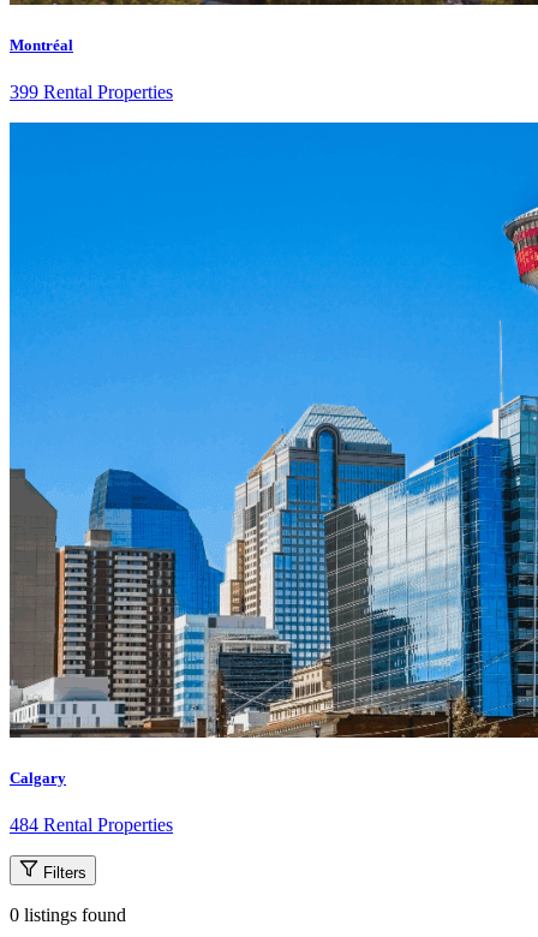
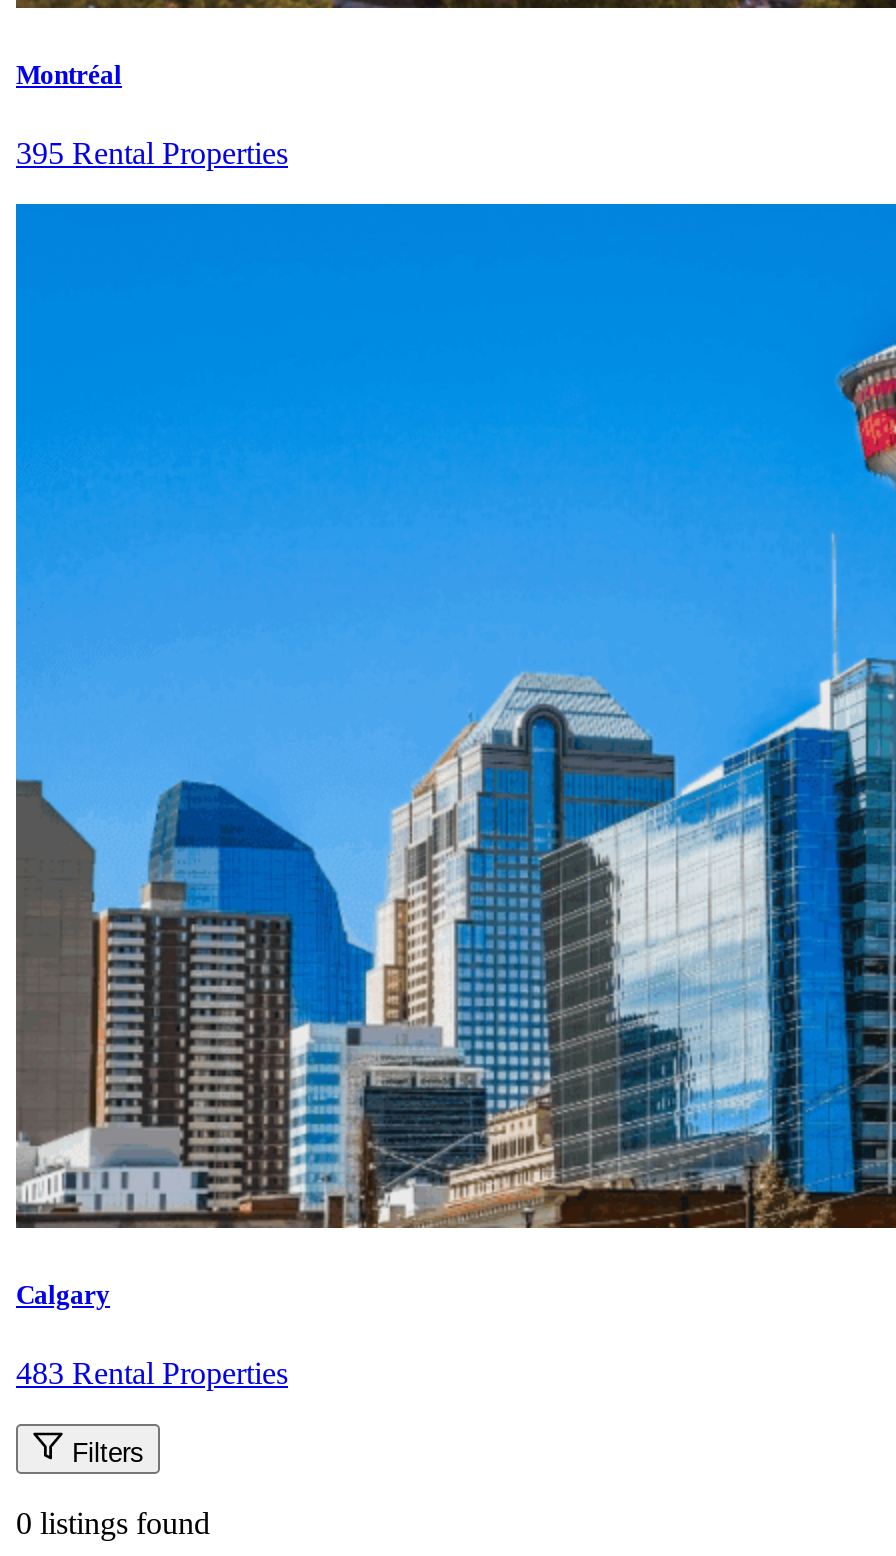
- 399 Rental Properties
+ 395 Rental Properties

- 484 Rental Properties
+ 483 Rental Properties
